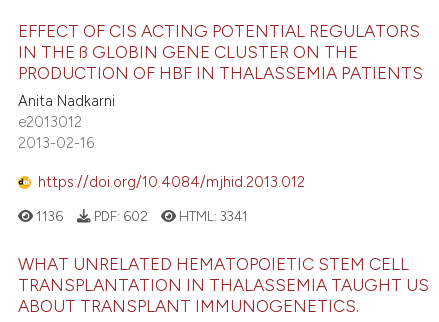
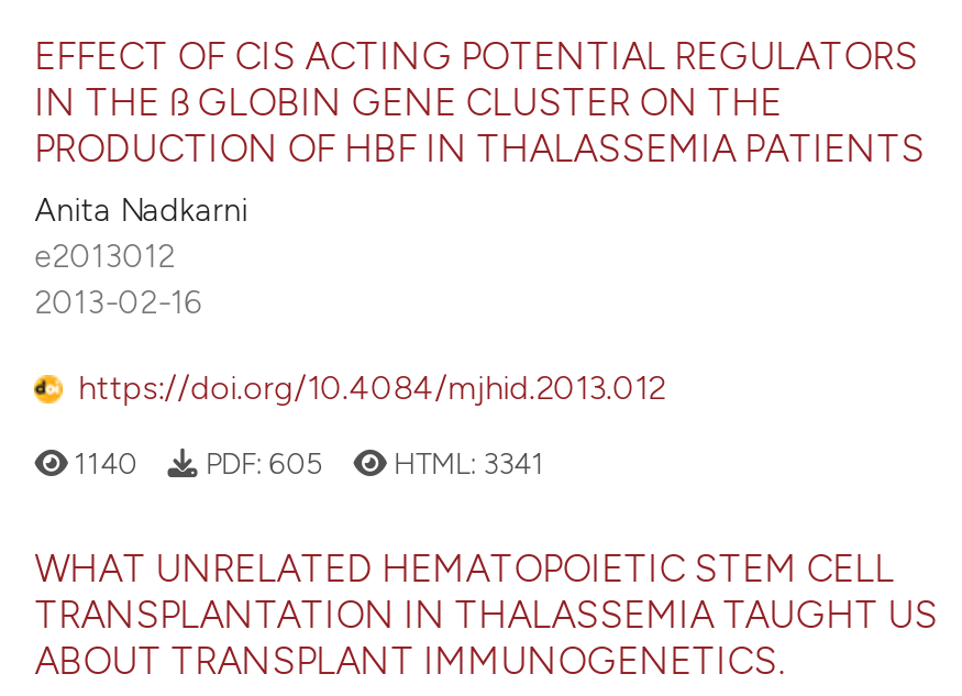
- 1136
+ 1140

- PDF: 602
+ PDF: 605
